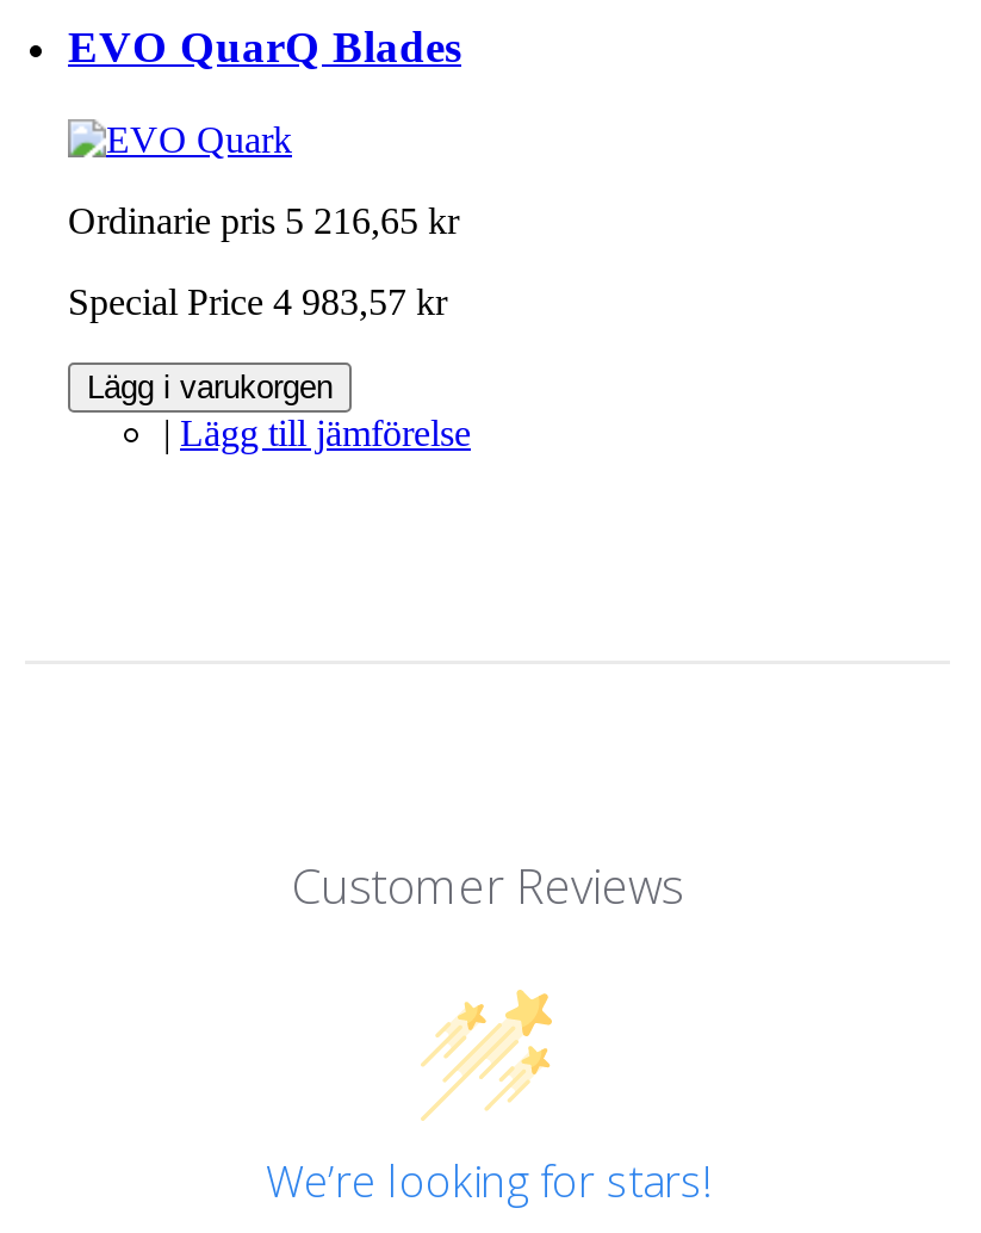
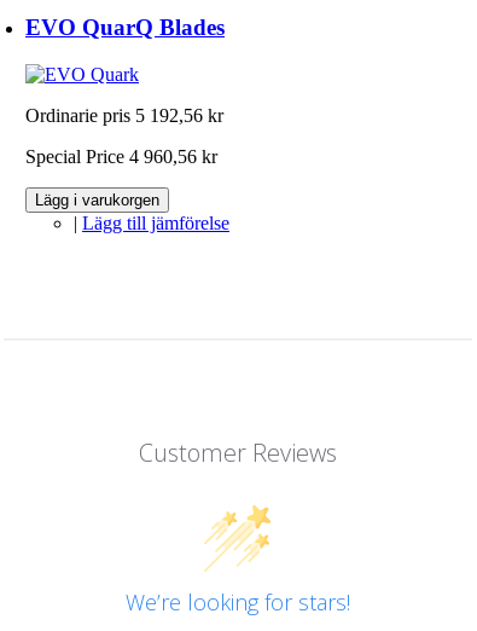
- Ordinarie pris 5 216,65 kr
+ Ordinarie pris 5 192,56 kr

- Special Price 4 983,57 kr
+ Special Price 4 960,56 kr
